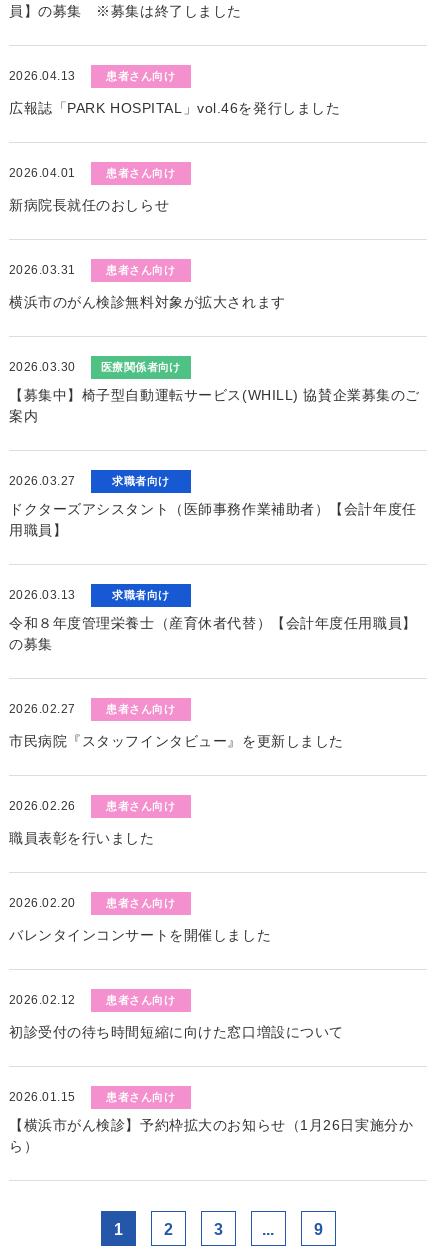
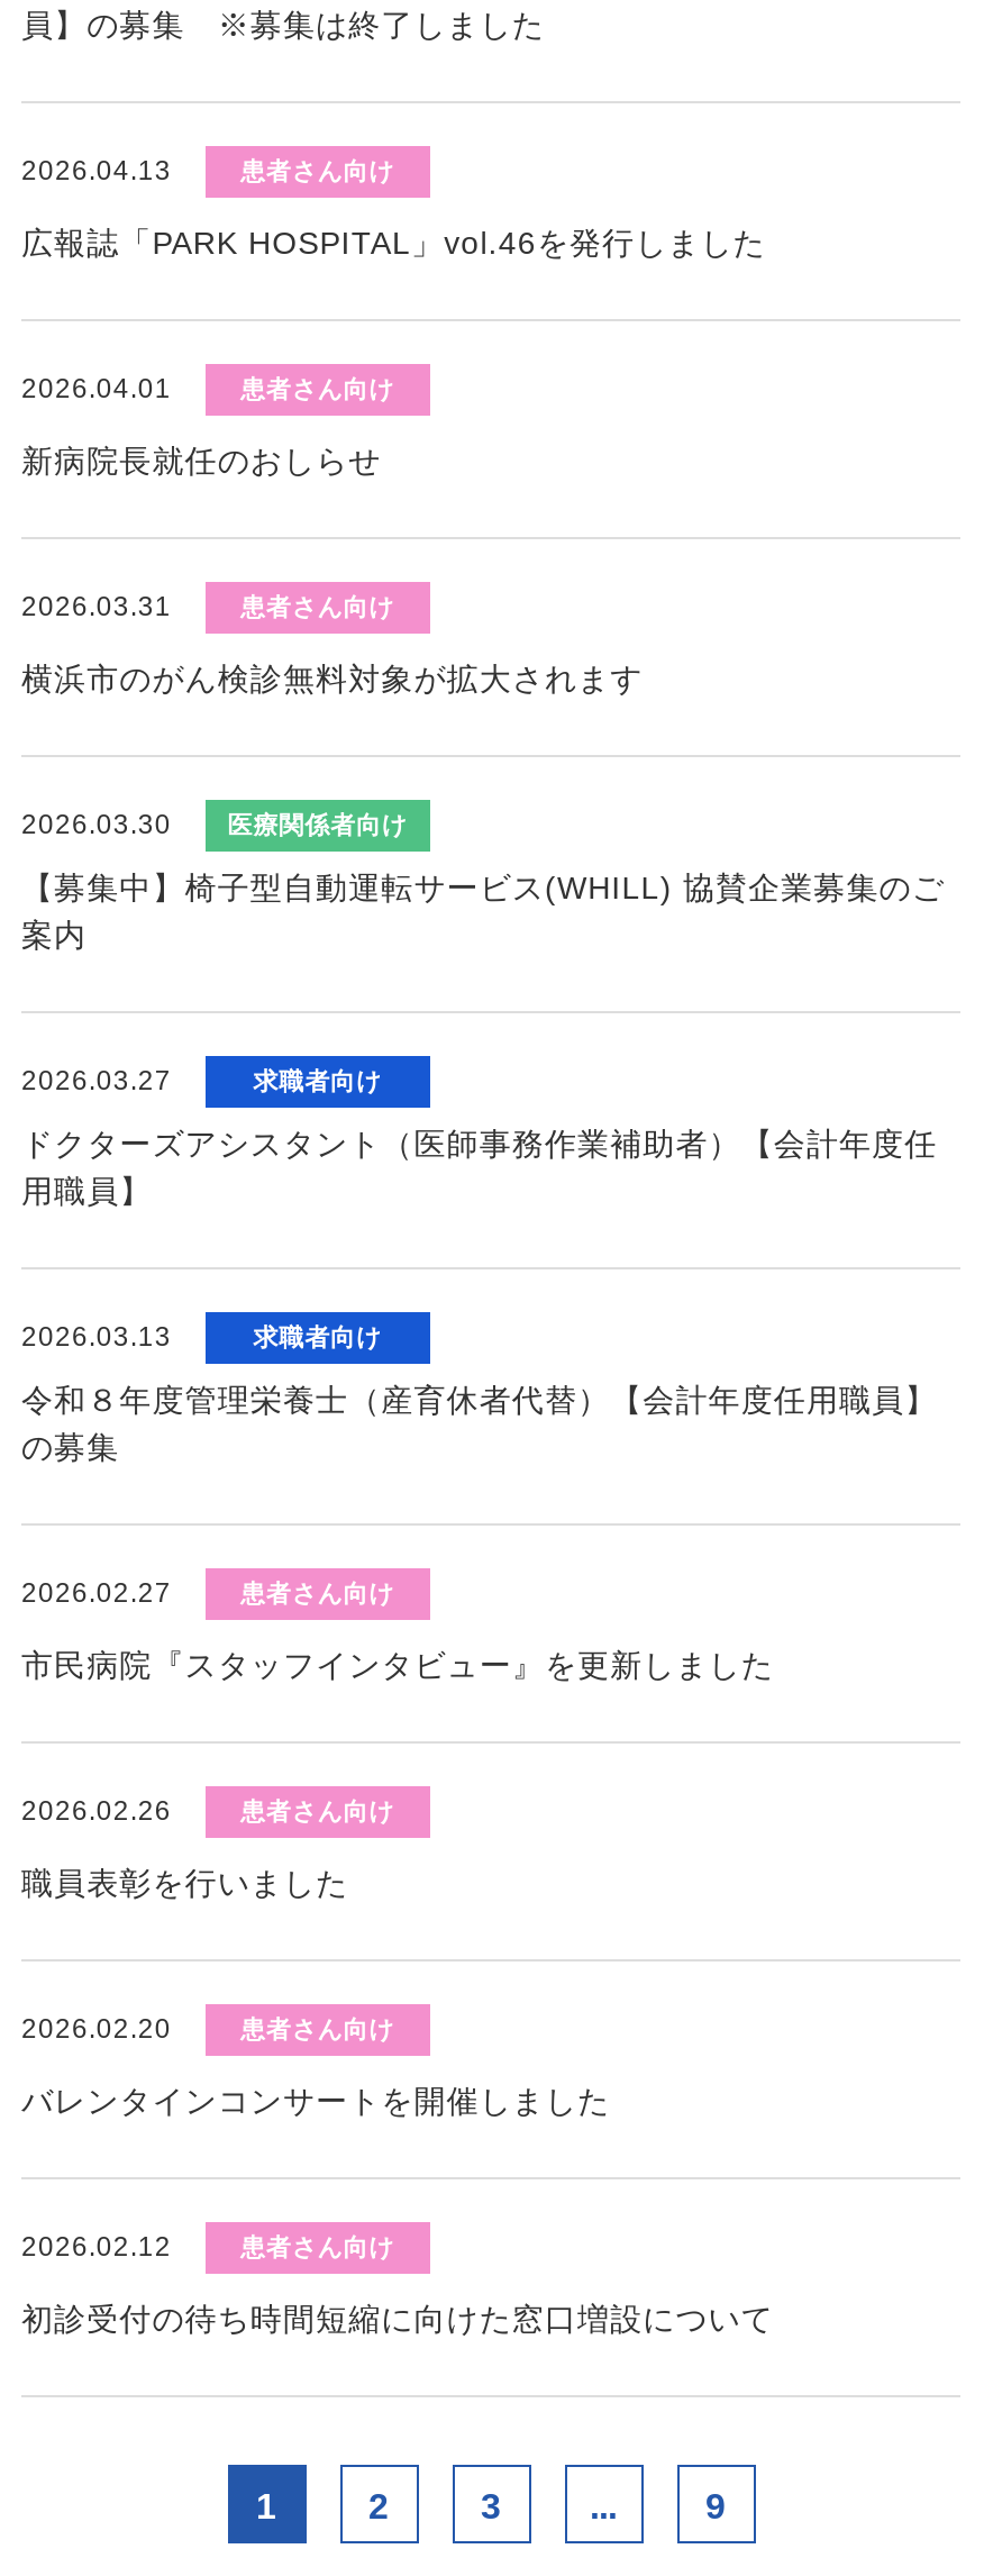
- 2026.01.15
- 患者さん向け
- 【横浜市がん検診】予約枠拡大のお知らせ（1月26日実施分か
- ら）
